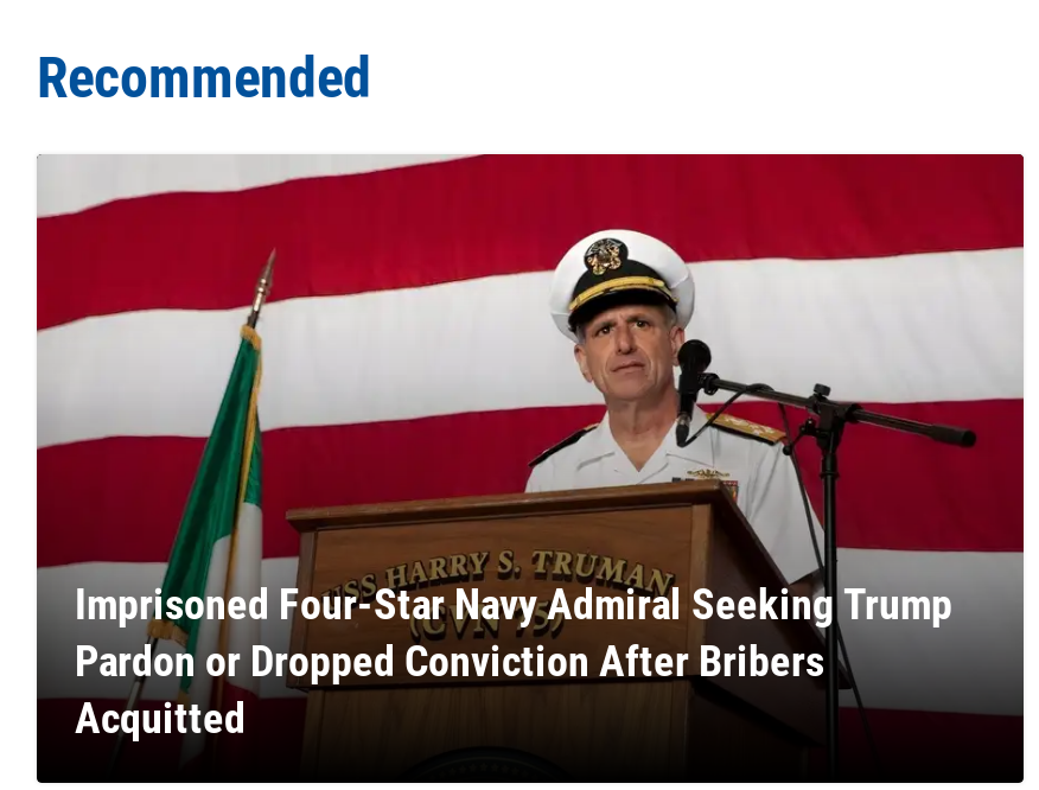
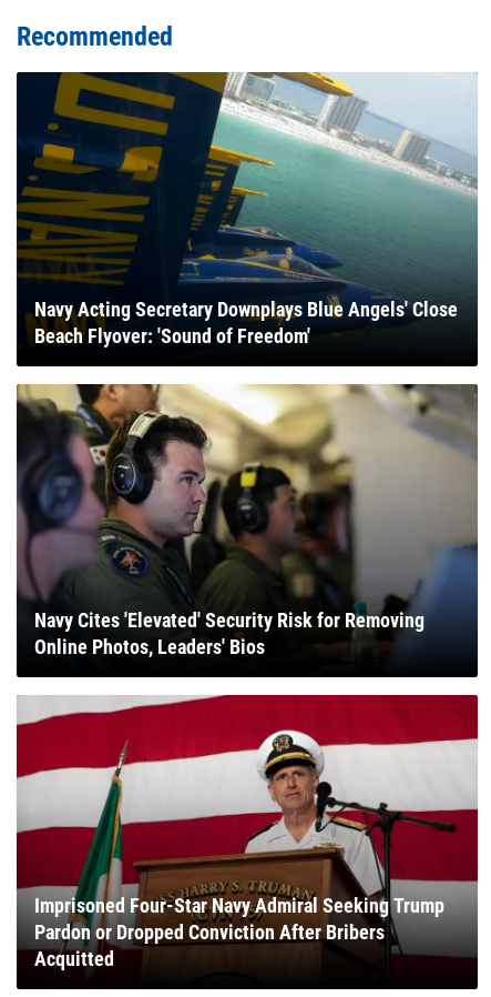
+ [image]
+ Navy Acting Secretary Downplays Blue Angels' Close
+ Beach Flyover: 'Sound of Freedom'

+ [image]
+ Navy Cites 'Elevated' Security Risk for Removing
+ Online Photos, Leaders' Bios
